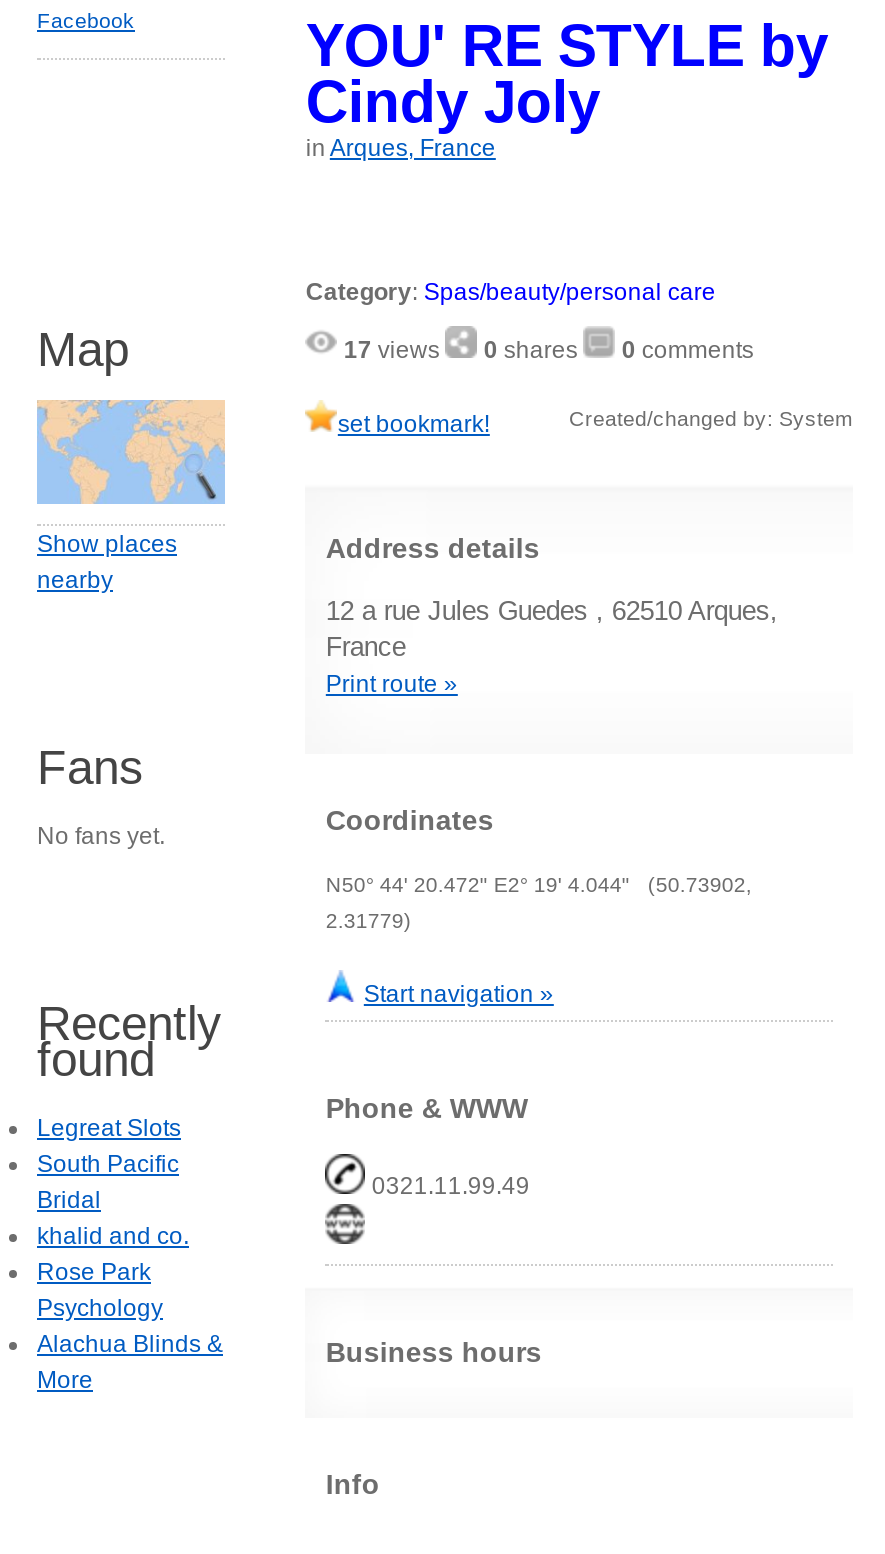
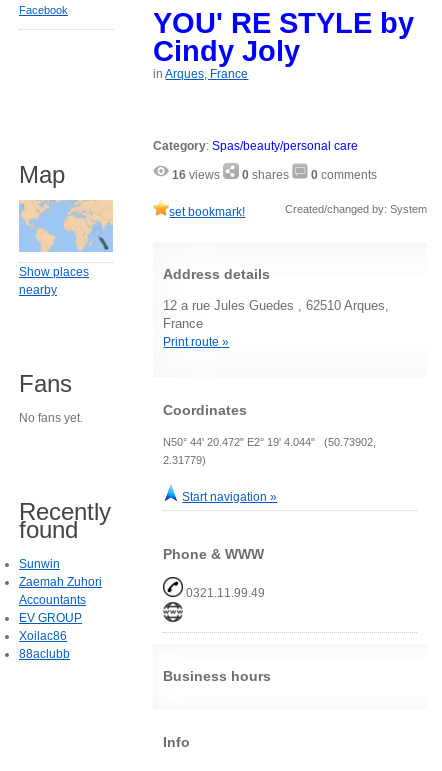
- 17 views 0 shares 0 comments
+ 16 views 0 shares 0 comments

- Legreat Slots
- South Pacific
- Bridal
- khalid and co.
- Rose Park
- Psychology
- Alachua Blinds &
- More
+ Sunwin
+ Zaemah Zuhori
+ Accountants
+ EV GROUP
+ Xoilac86
+ 88aclubb
